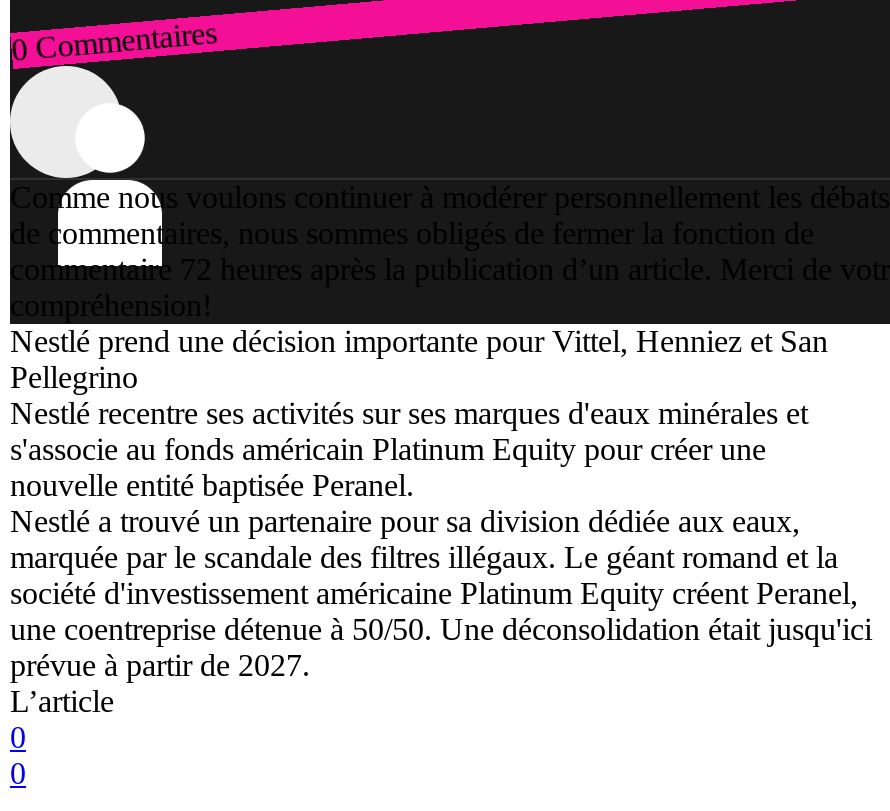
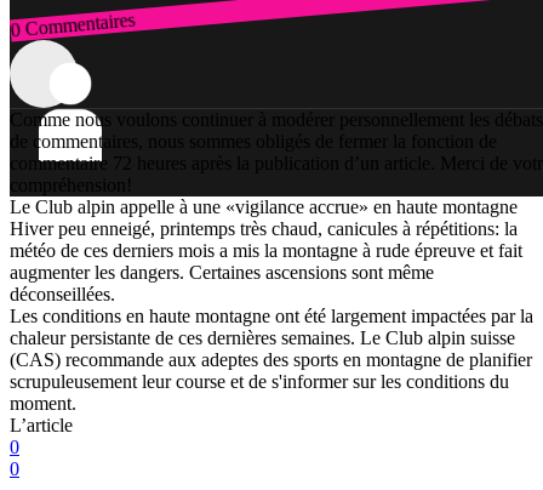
- Nestlé prend une décision importante pour Vittel, Henniez et San
- Pellegrino
- Nestlé recentre ses activités sur ses marques d'eaux minérales et
- s'associe au fonds américain Platinum Equity pour créer une
- nouvelle entité baptisée Peranel.
- Nestlé a trouvé un partenaire pour sa division dédiée aux eaux,
- marquée par le scandale des filtres illégaux. Le géant romand et la
- société d'investissement américaine Platinum Equity créent Peranel,
- une coentreprise détenue à 50/50. Une déconsolidation était jusqu'ici
- prévue à partir de 2027.
+ Le Club alpin appelle à une «vigilance accrue» en haute montagne
+ Hiver peu enneigé, printemps très chaud, canicules à répétitions: la
+ météo de ces derniers mois a mis la montagne à rude épreuve et fait
+ augmenter les dangers. Certaines ascensions sont même
+ déconseillées.
+ Les conditions en haute montagne ont été largement impactées par la
+ chaleur persistante de ces dernières semaines. Le Club alpin suisse
+ (CAS) recommande aux adeptes des sports en montagne de planifier
+ scrupuleusement leur course et de s'informer sur les conditions du
+ moment.
